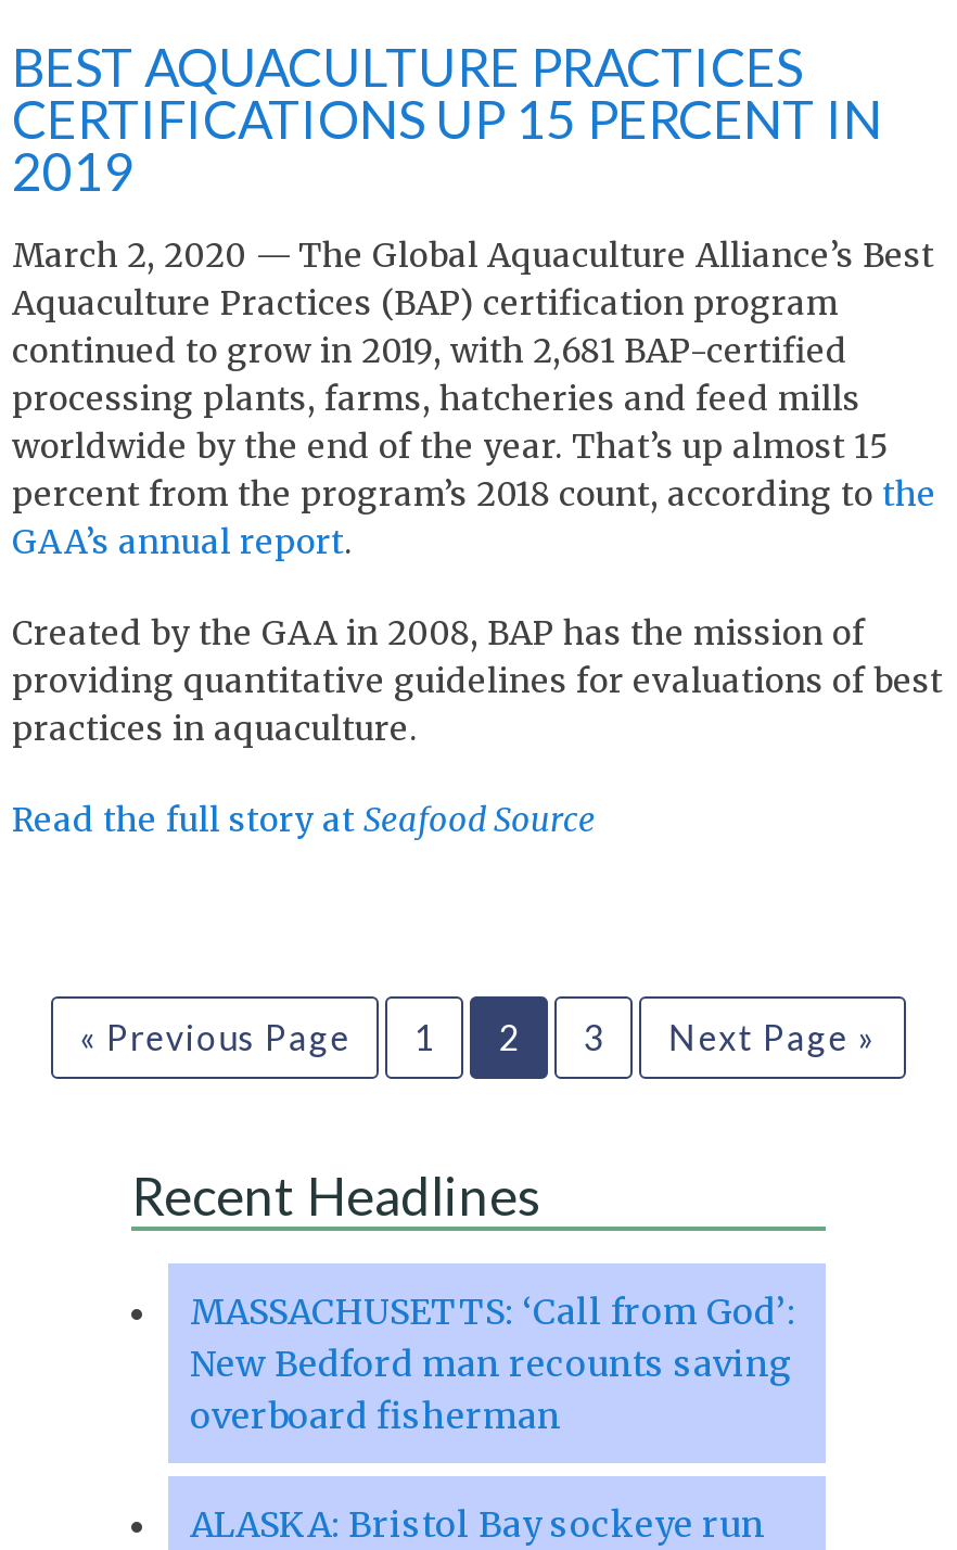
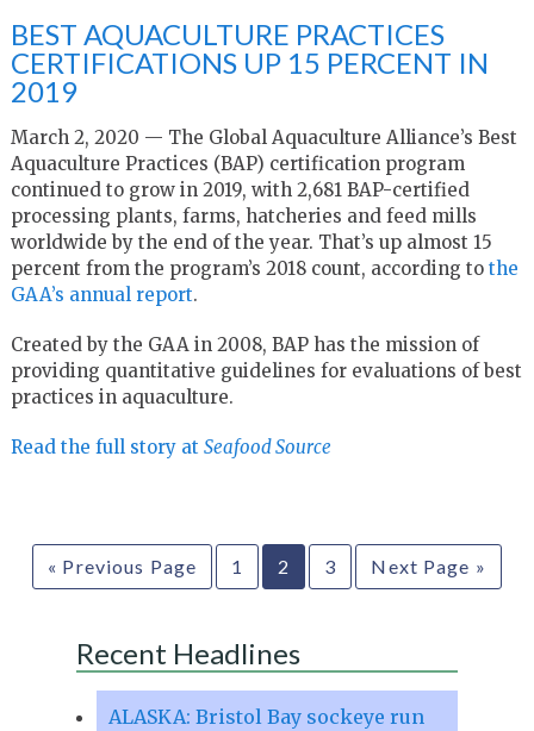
- MASSACHUSETTS: ‘Call from God’:
- New Bedford man recounts saving
- overboard fisherman
